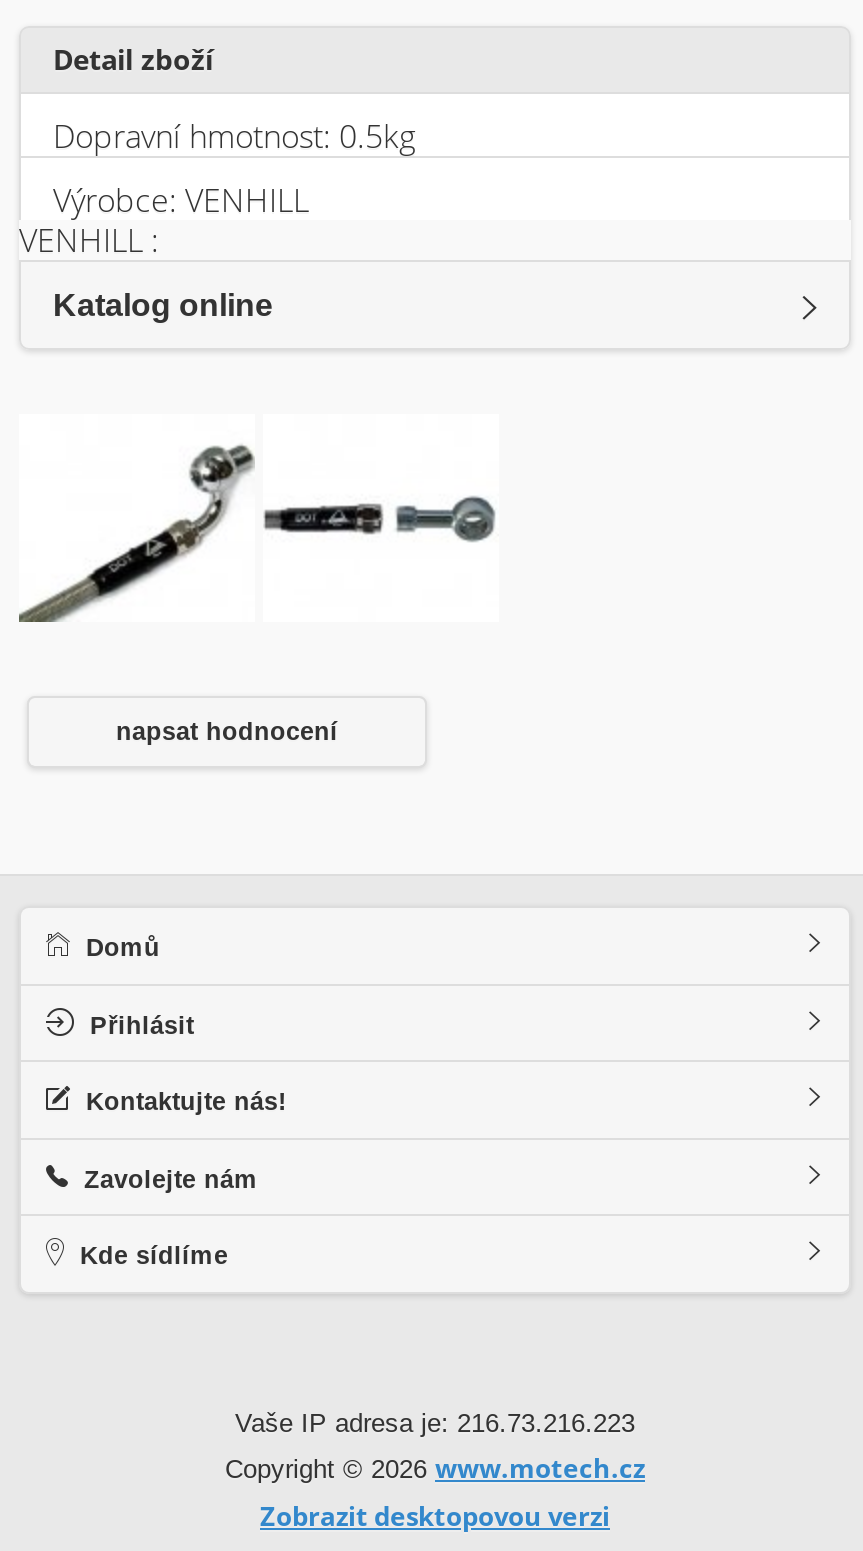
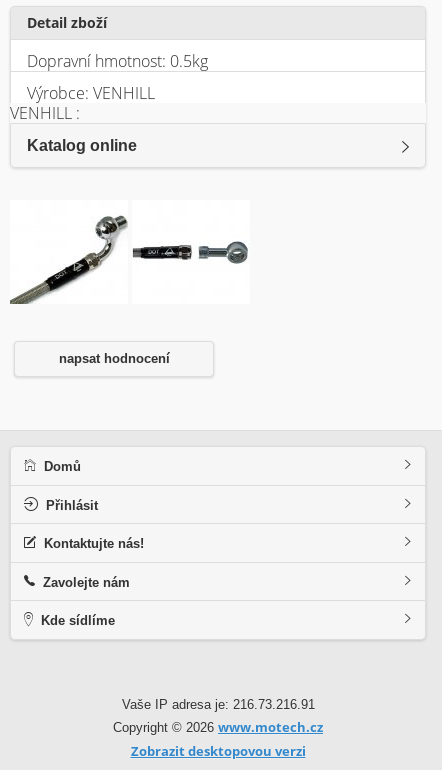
- Vaše IP adresa je: 216.73.216.223
+ Vaše IP adresa je: 216.73.216.91
